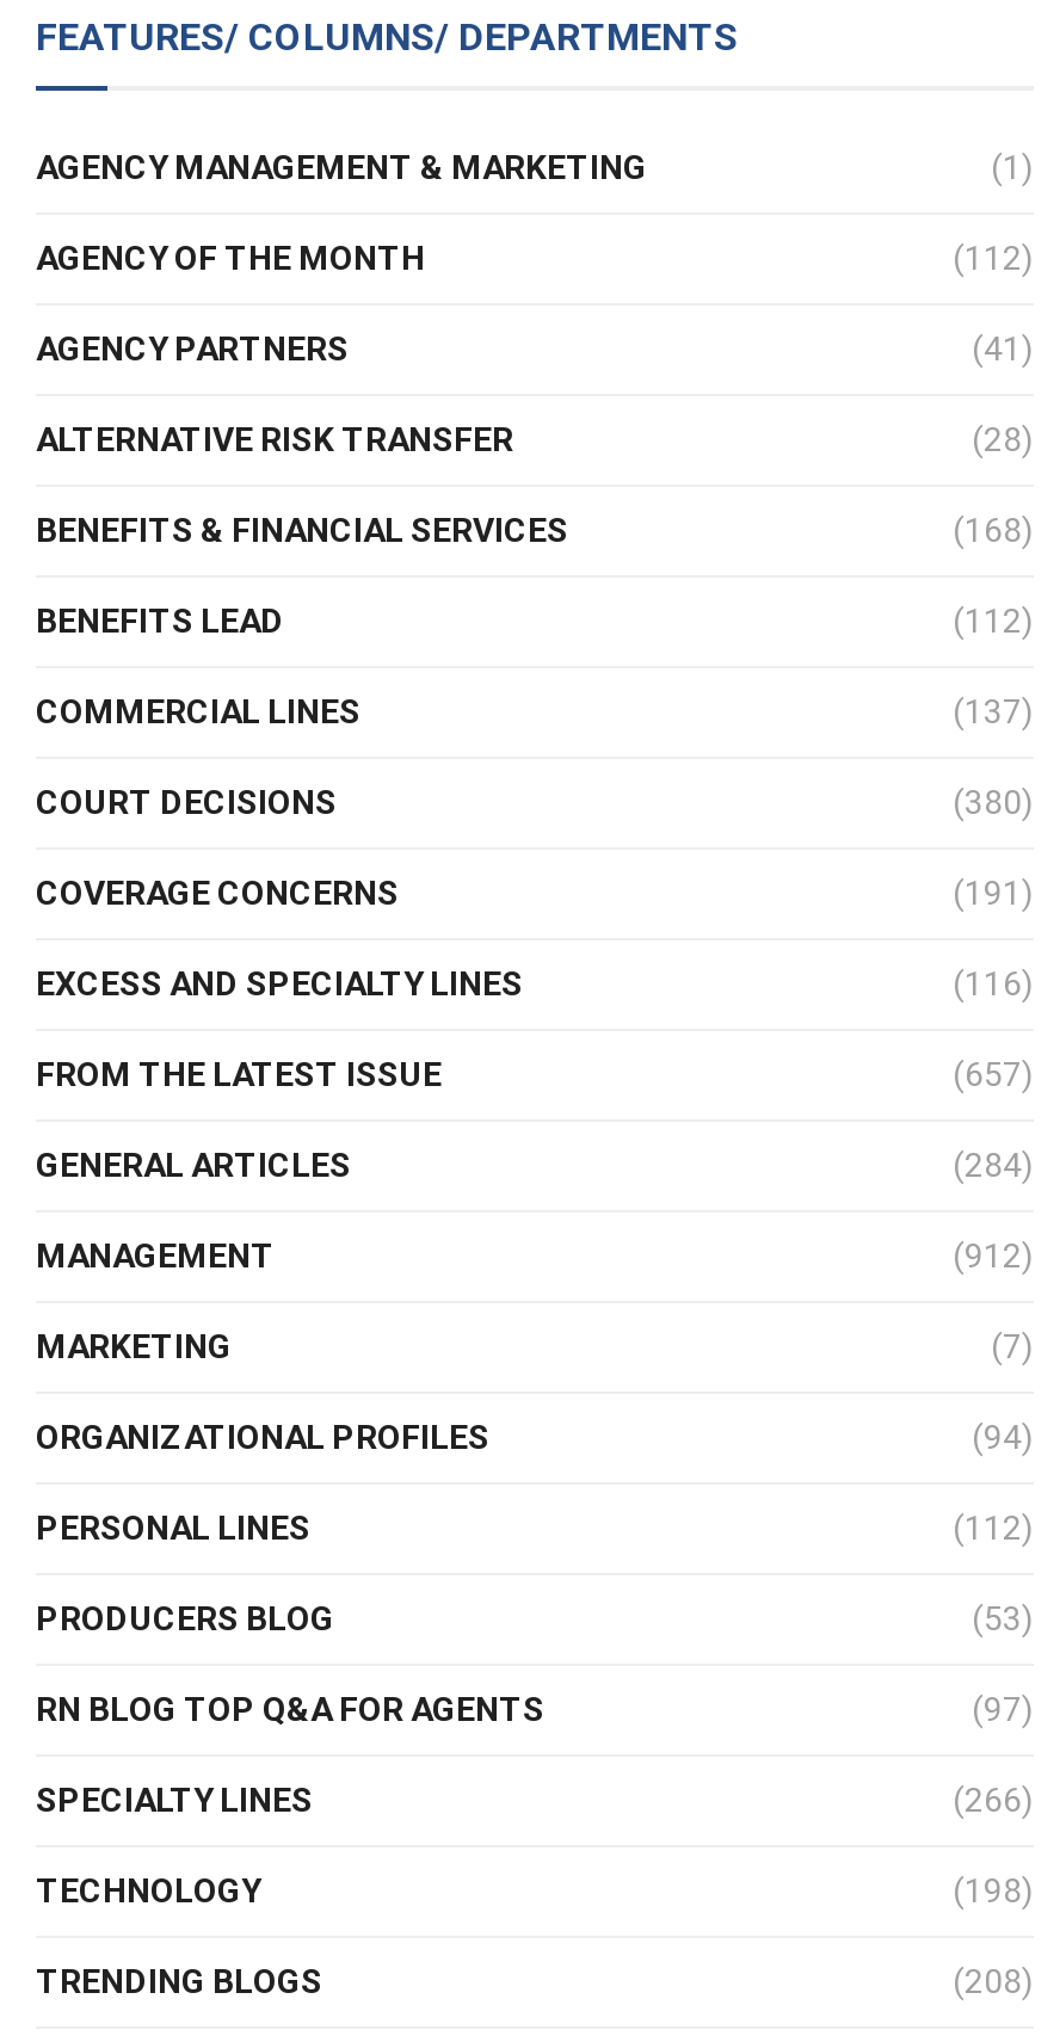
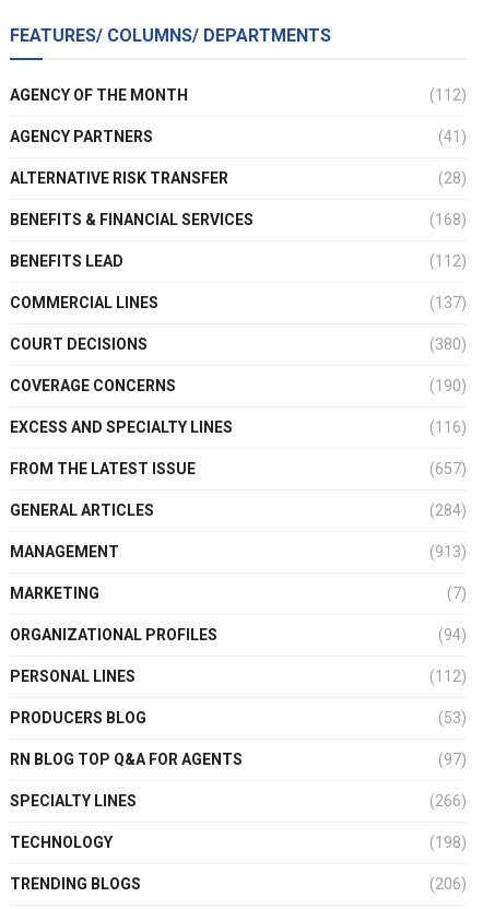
- AGENCY MANAGEMENT & MARKETING
- (1)

- (191)
+ (190)

- (912)
+ (913)

- (208)
+ (206)
